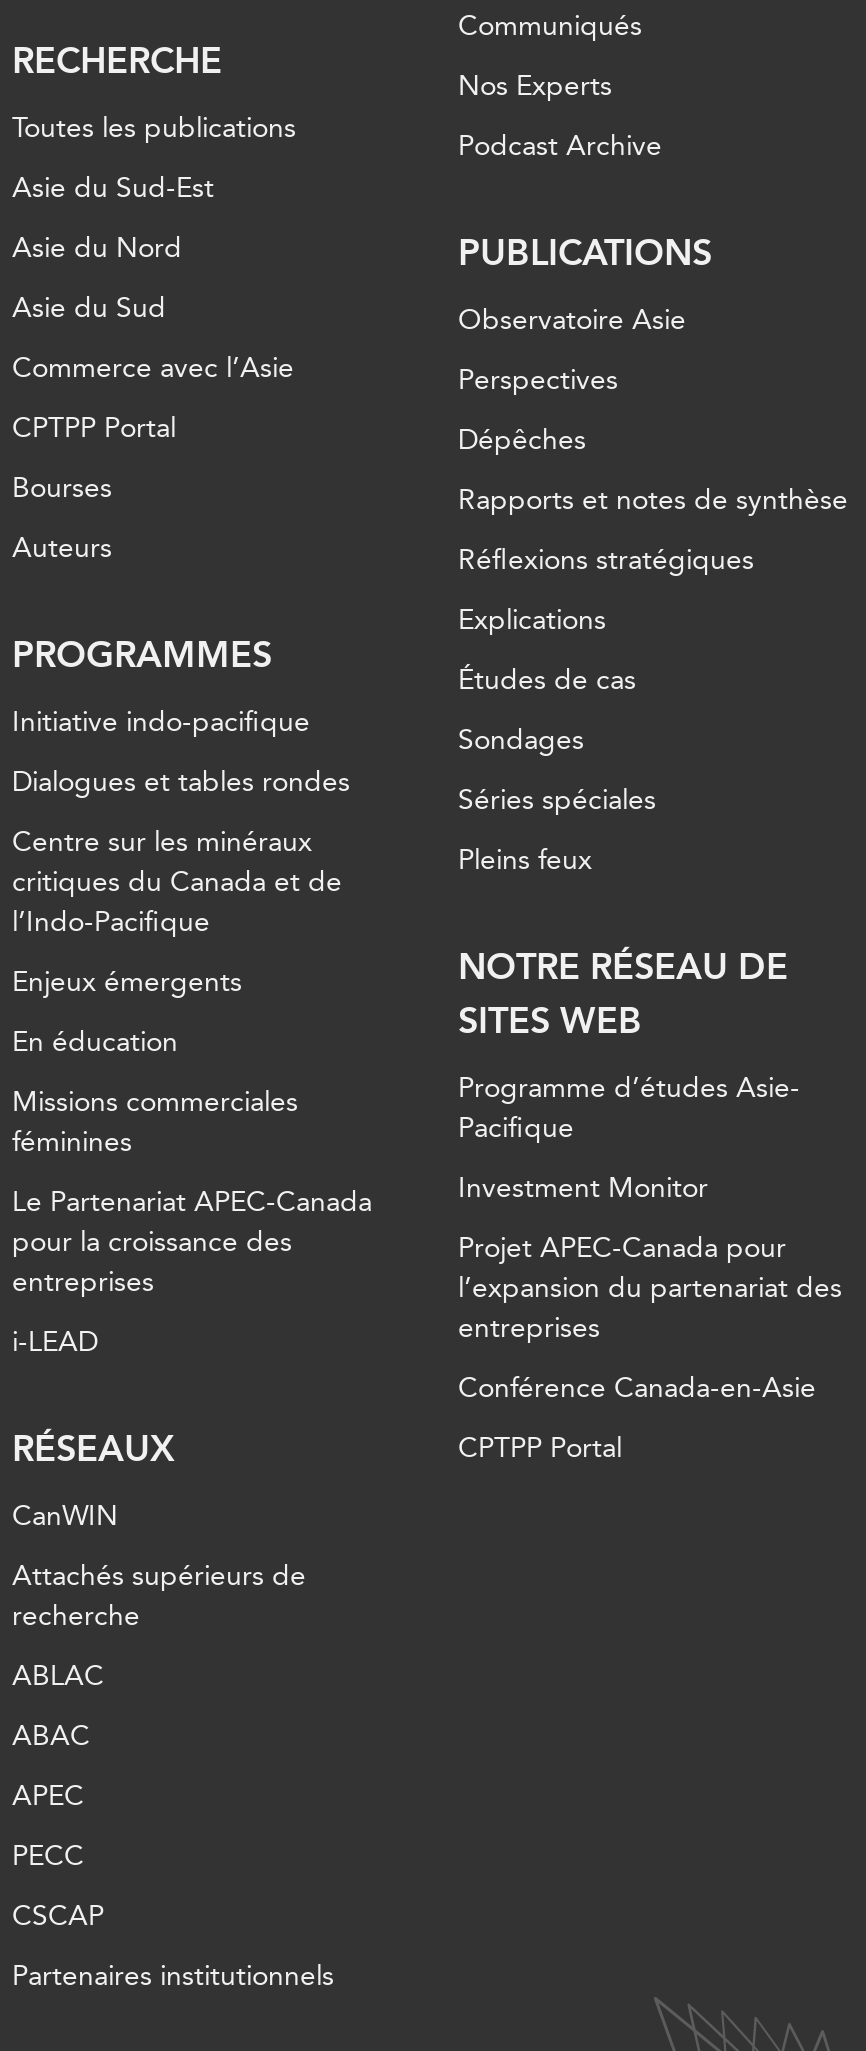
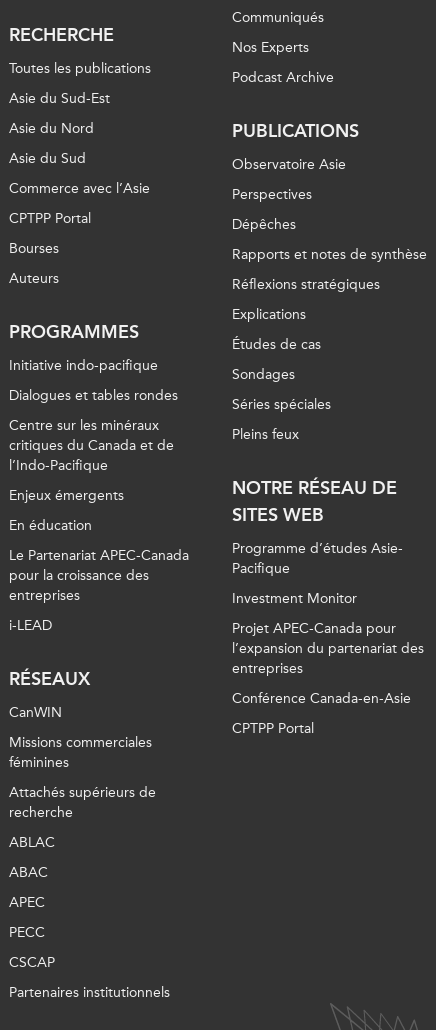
moved down: Missions commerciales | féminines

moved up: Le Partenariat APEC-Canada | pour la croissance des | entreprises | i-LEAD | RÉSEAUX | CanWIN
